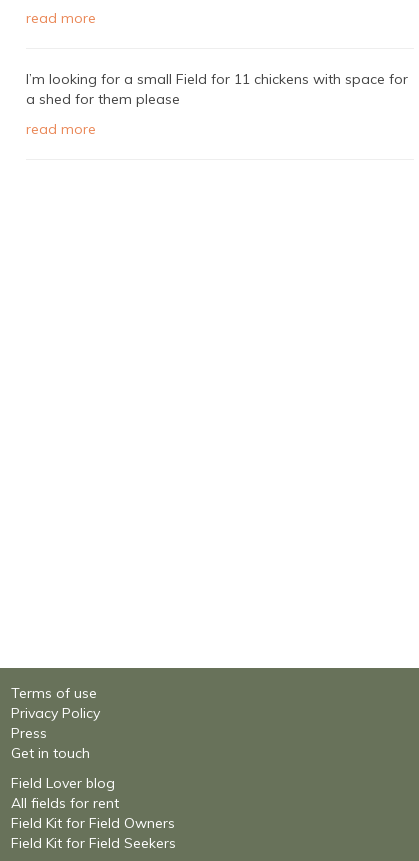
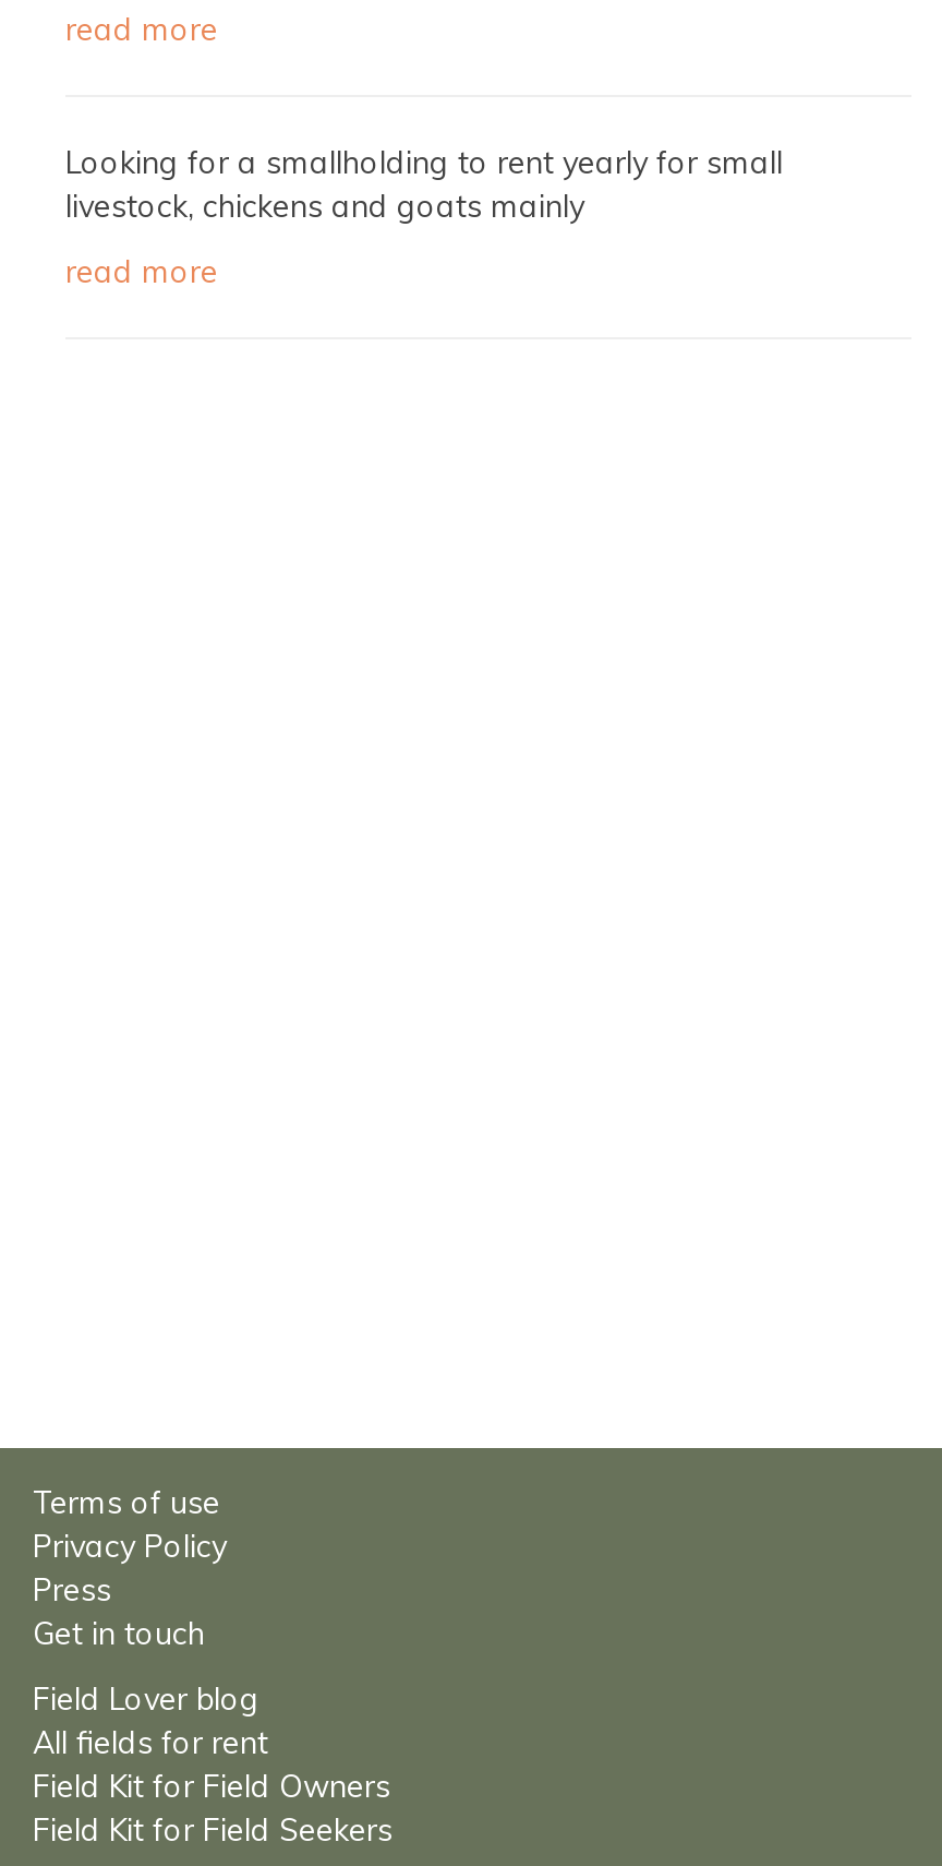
- I’m looking for a small Field for 11 chickens with space for
- a shed for them please
+ Looking for a smallholding to rent yearly for small
+ livestock, chickens and goats mainly
